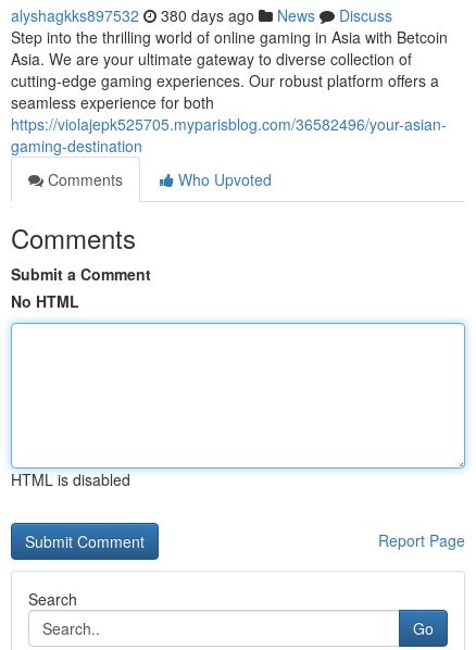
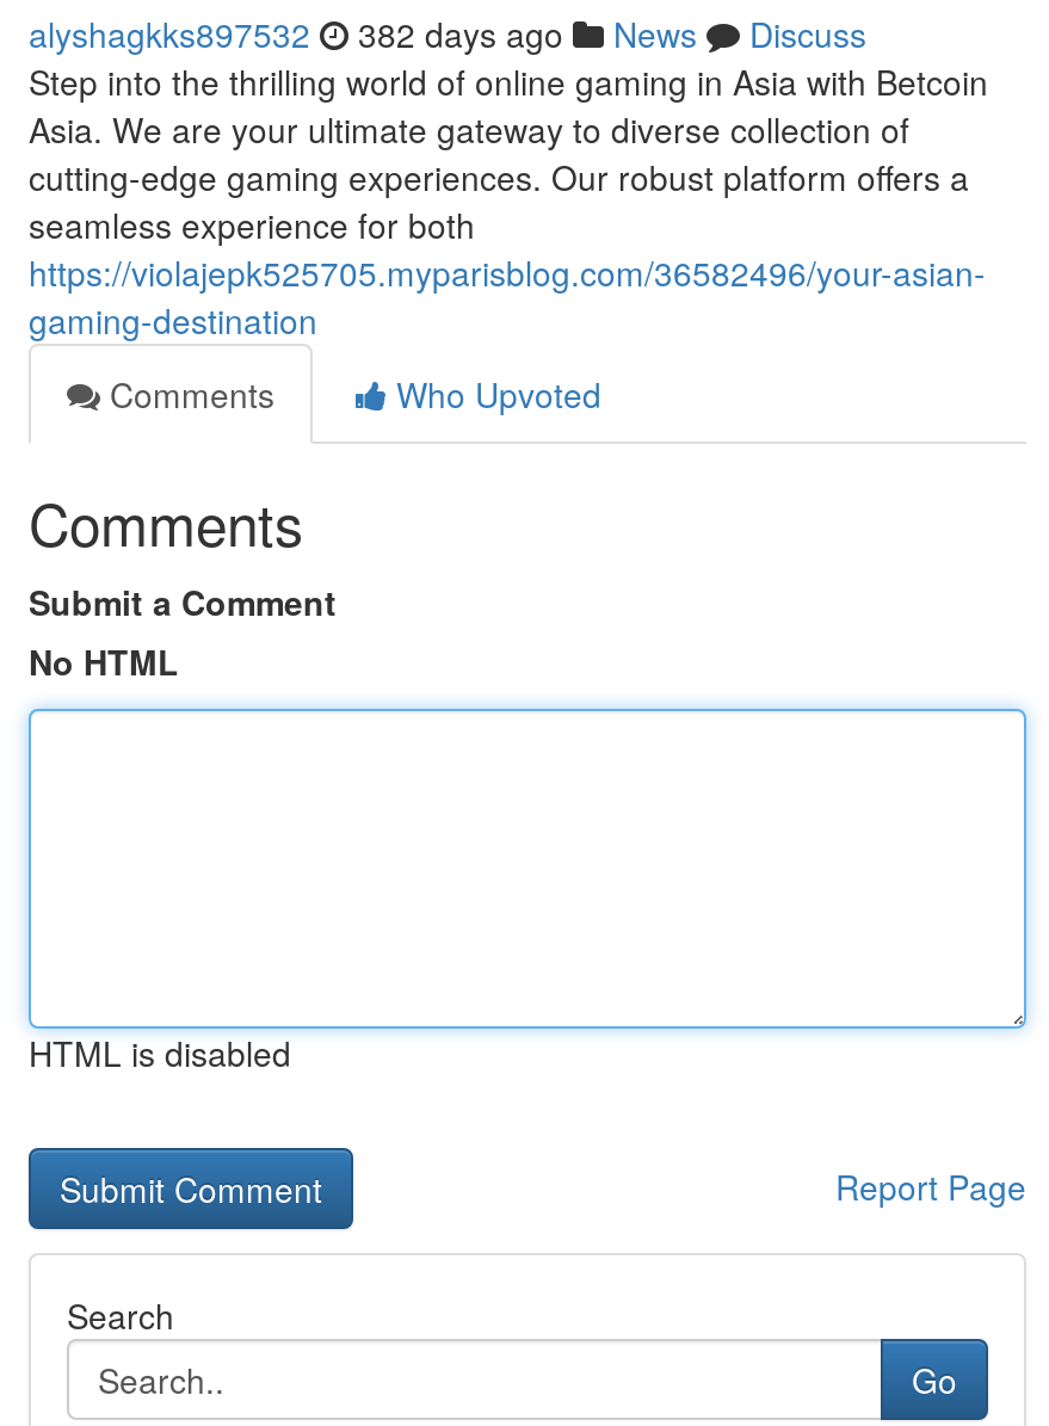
- alyshagkks897532 380 days ago News Discuss
+ alyshagkks897532 382 days ago News Discuss
